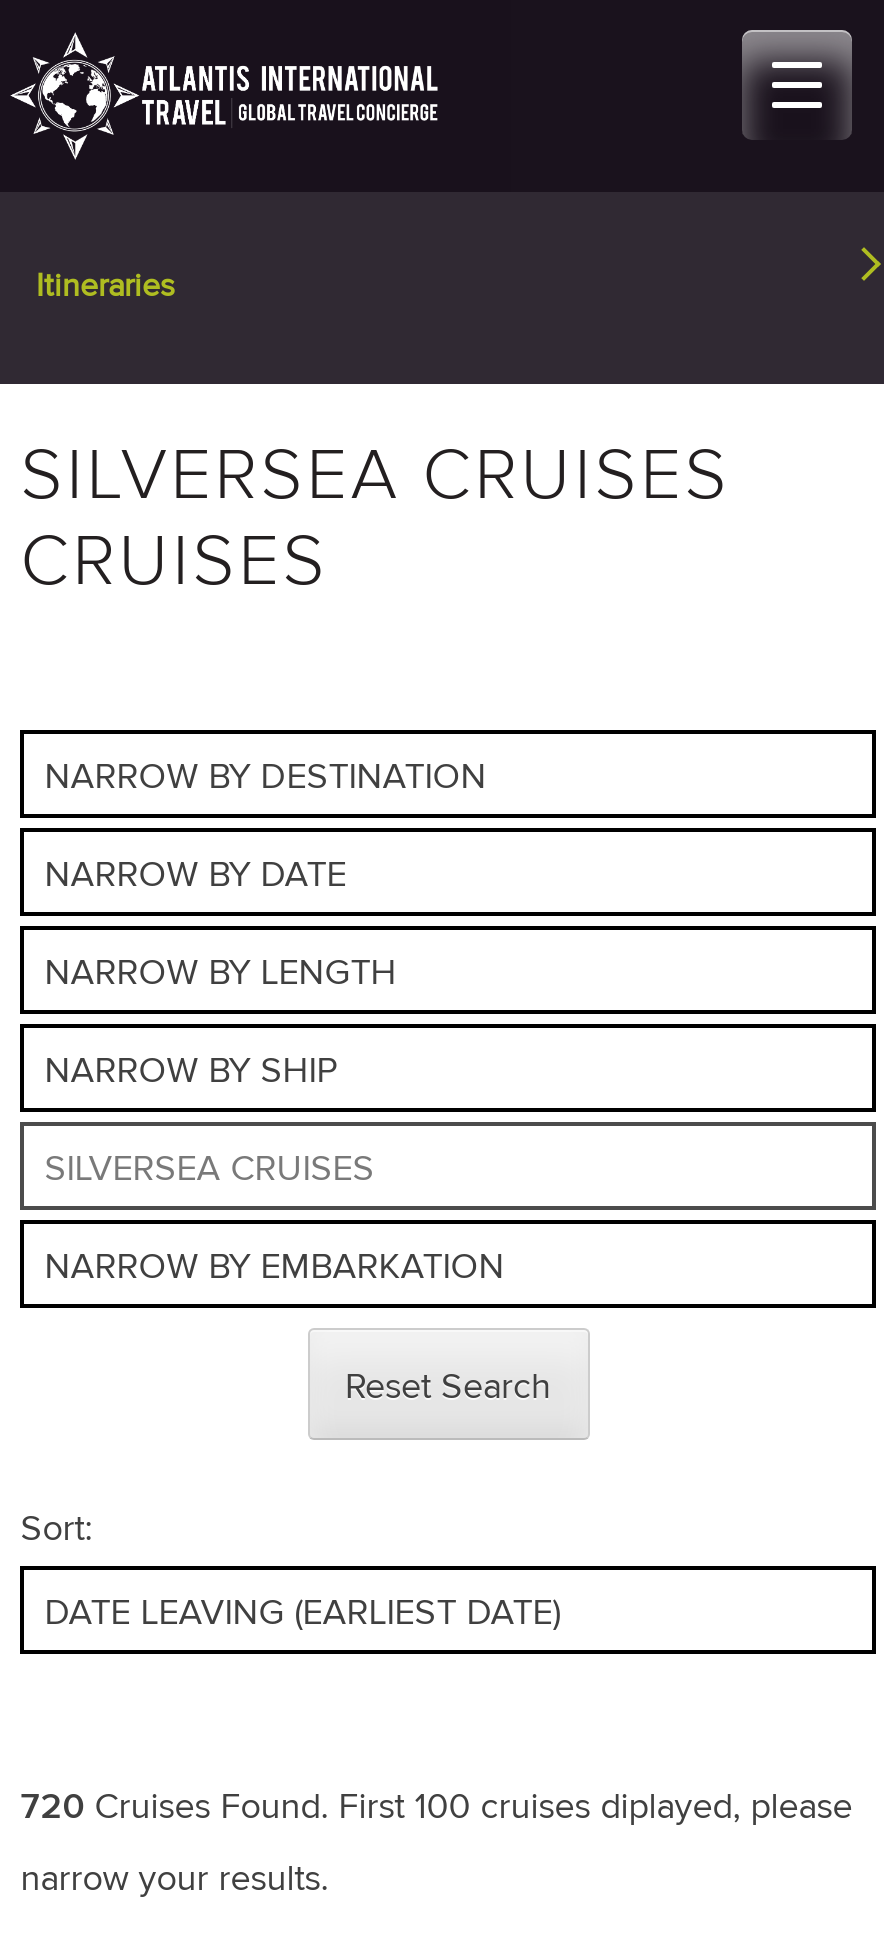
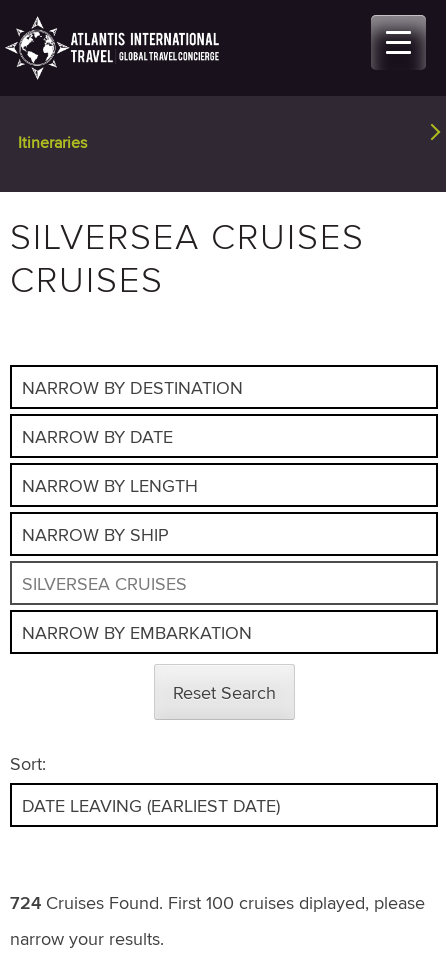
- 720 Cruises Found. First 100 cruises diplayed, please
+ 724 Cruises Found. First 100 cruises diplayed, please
